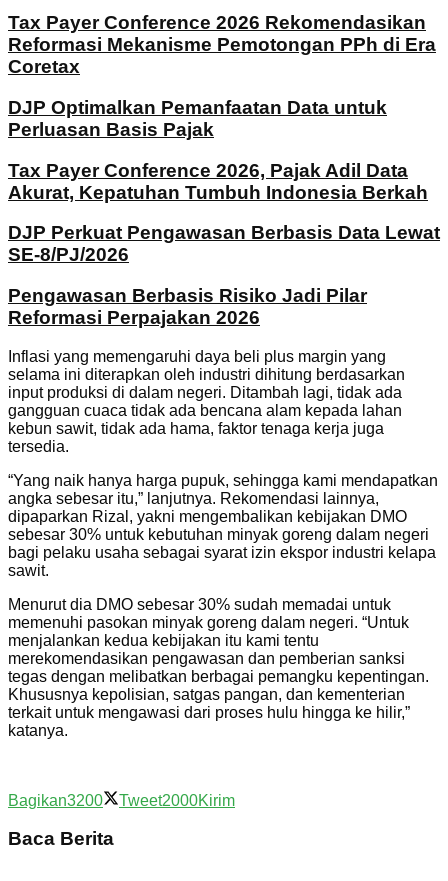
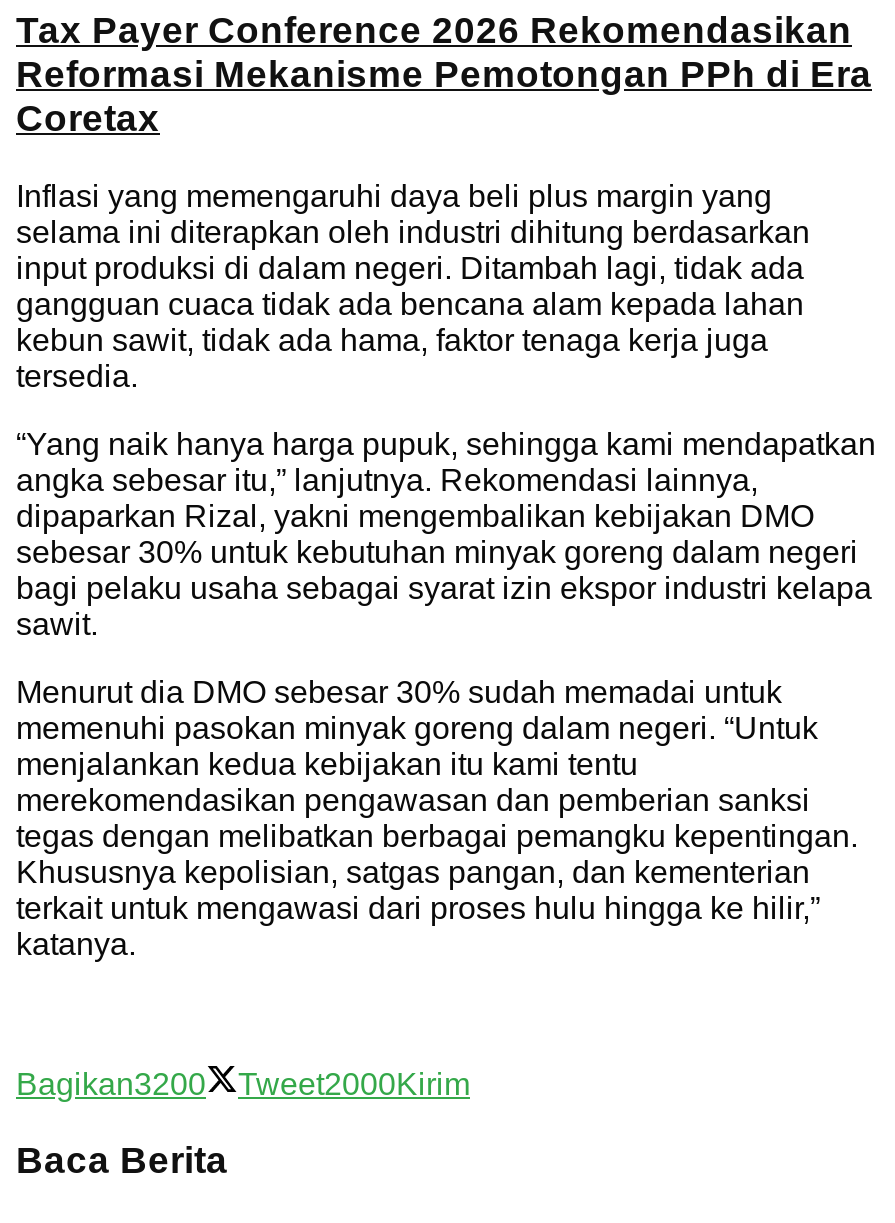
- DJP Optimalkan Pemanfaatan Data untuk
- Perluasan Basis Pajak
- Tax Payer Conference 2026, Pajak Adil Data
- Akurat, Kepatuhan Tumbuh Indonesia Berkah
- DJP Perkuat Pengawasan Berbasis Data Lewat
- SE-8/PJ/2026
- Pengawasan Berbasis Risiko Jadi Pilar
- Reformasi Perpajakan 2026
